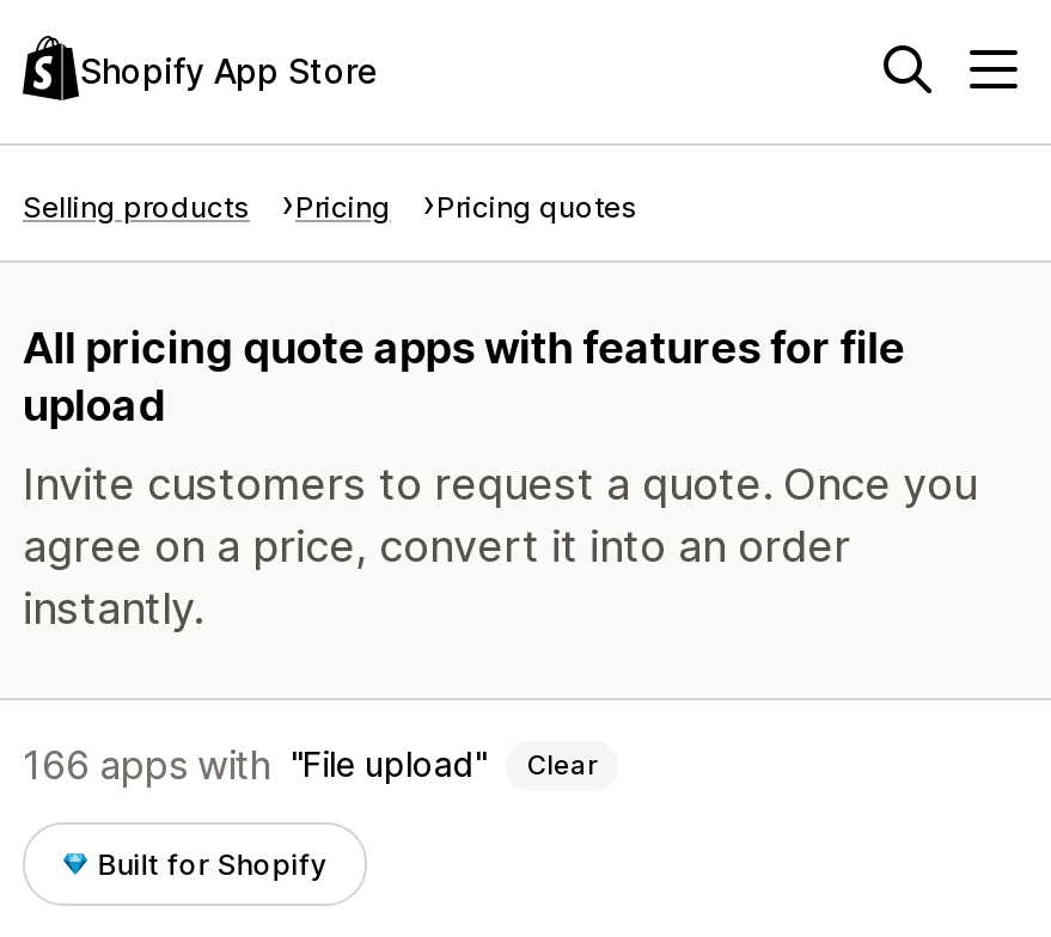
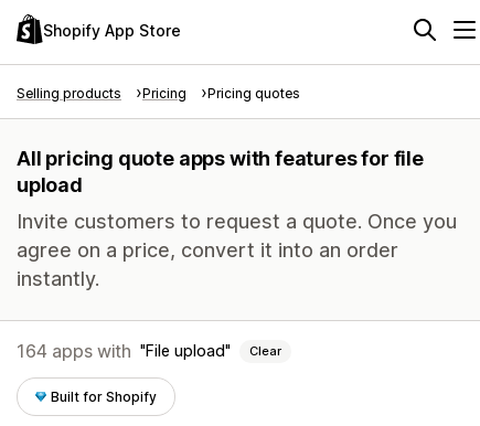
- 166 apps with File upload Clear
+ 164 apps with File upload Clear
